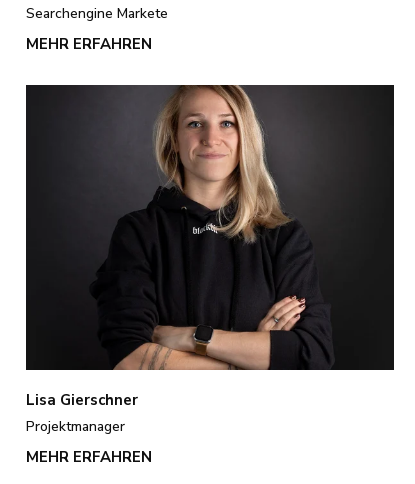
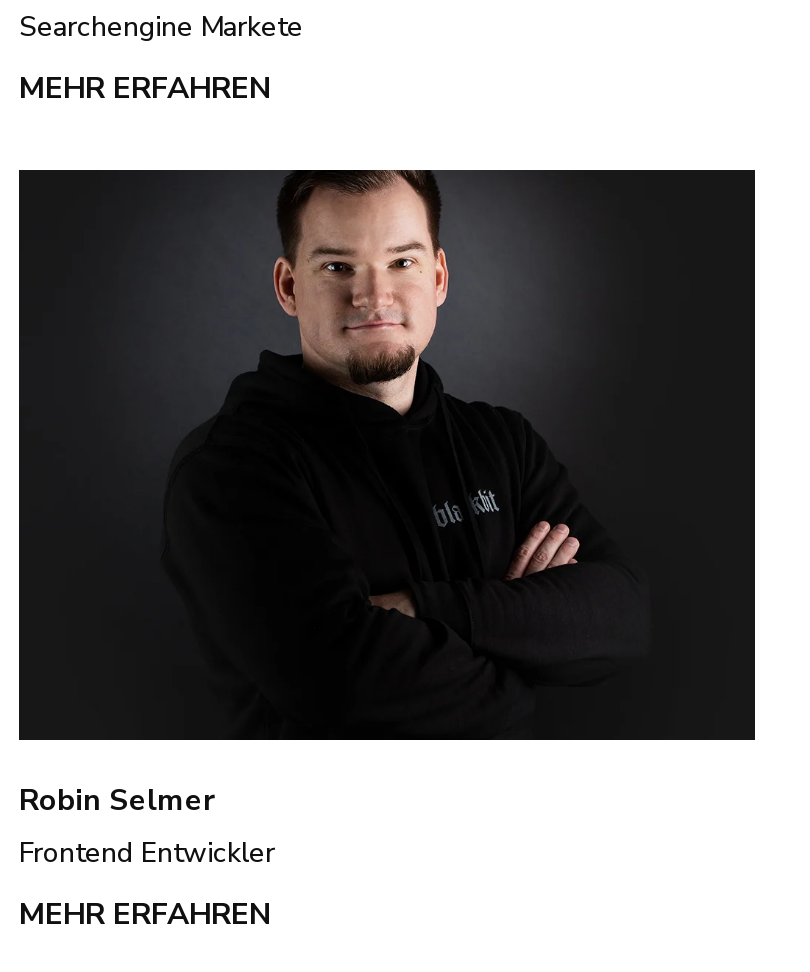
- [image]
- Lisa Gierschner
- Projektmanager
+ [image]
+ Robin Selmer
+ Frontend Entwickler
